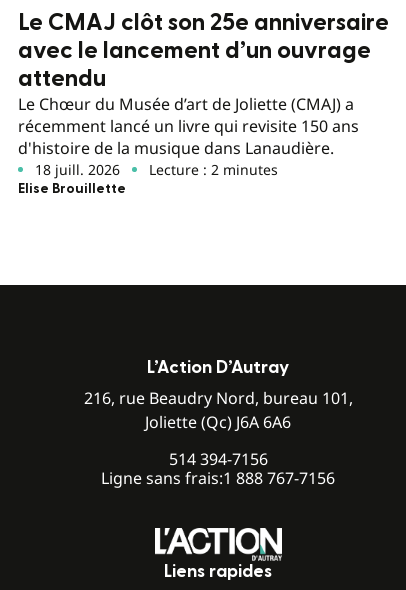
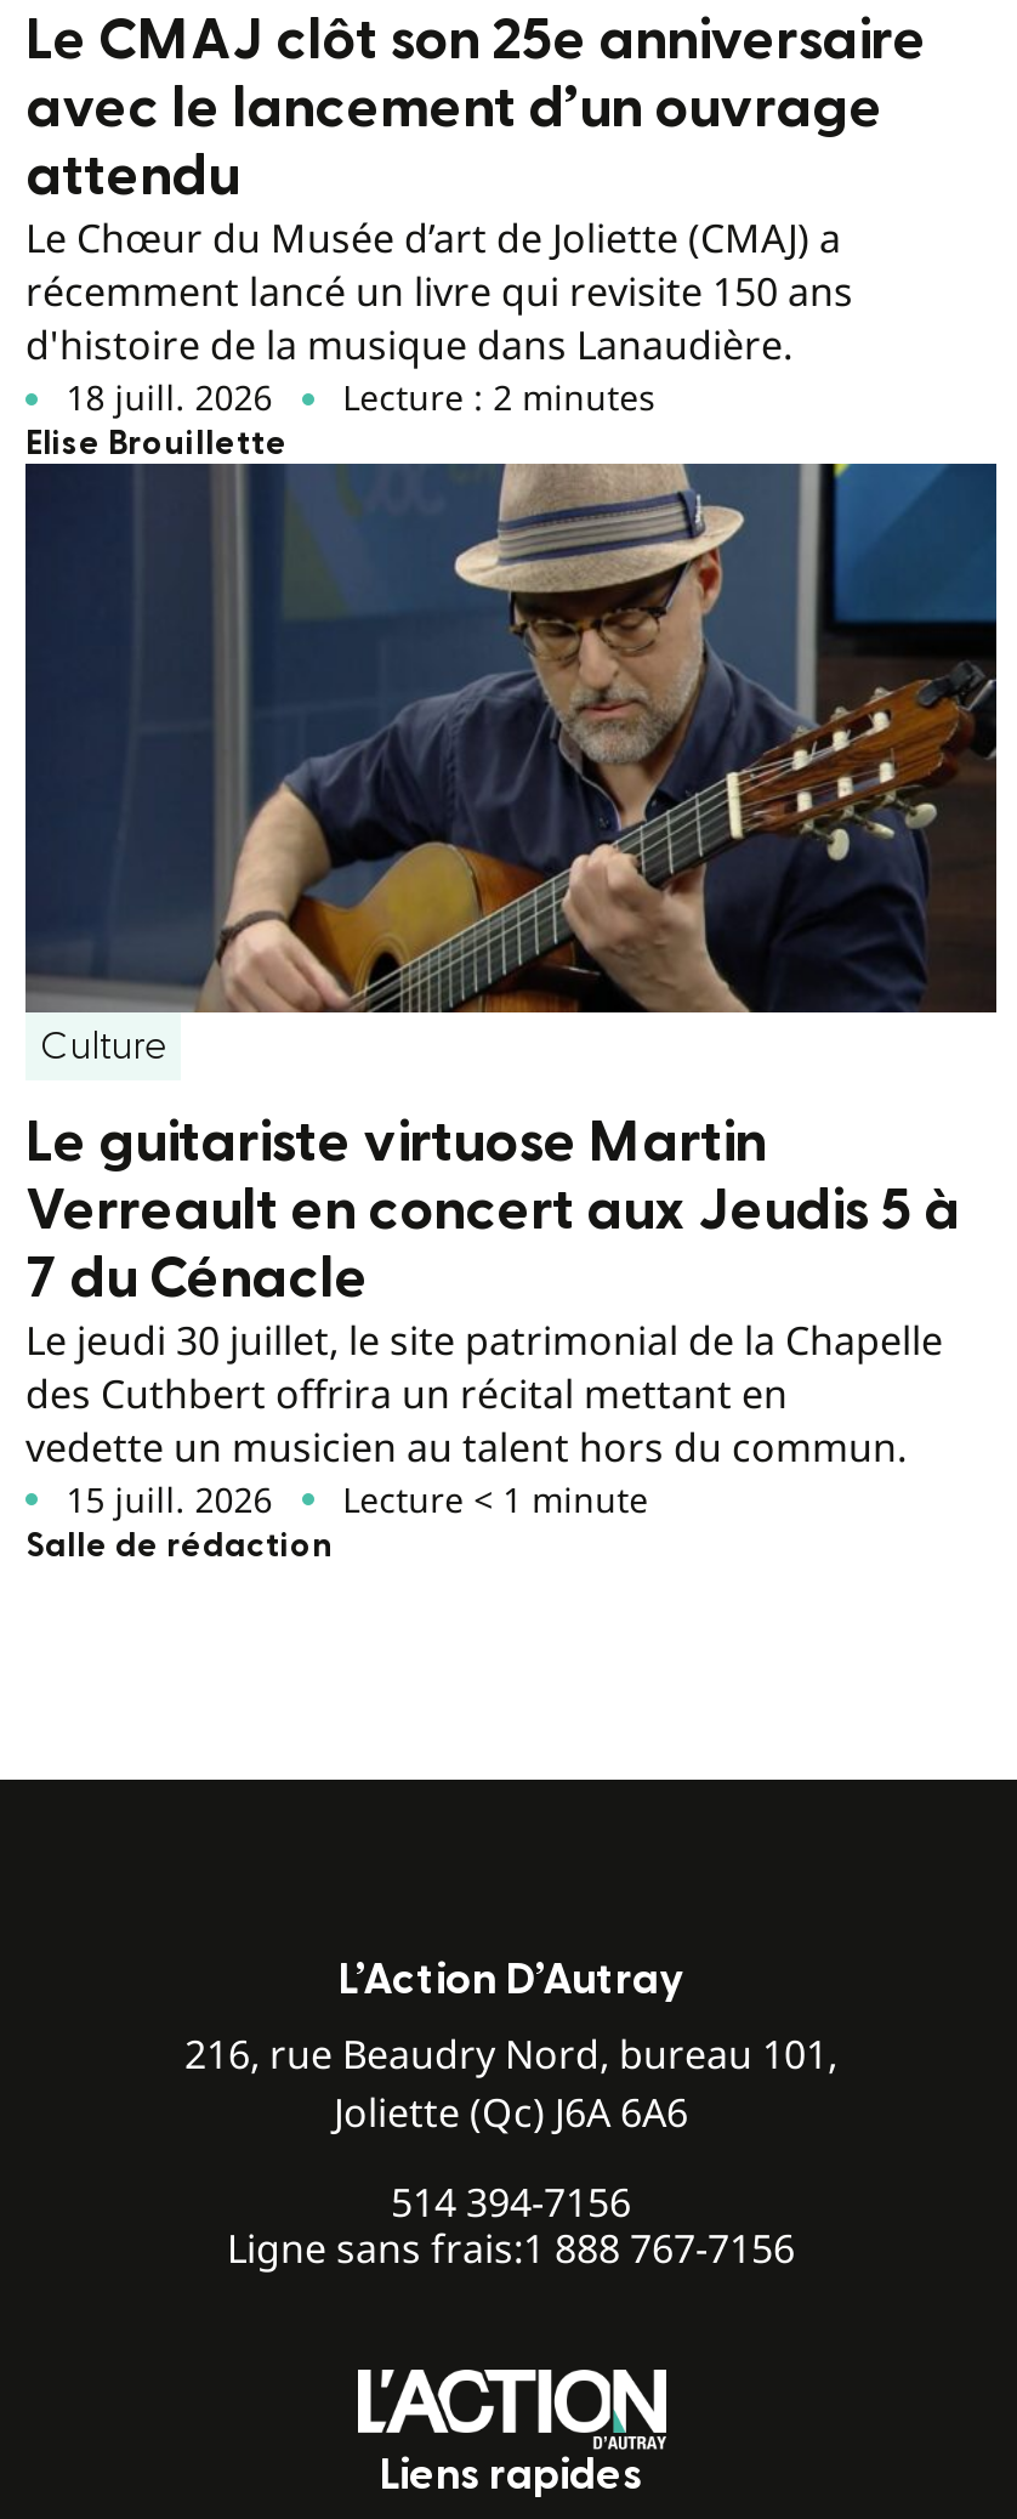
+ [image]
+ Culture
+ Le guitariste virtuose Martin
+ Verreault en concert aux Jeudis 5 à
+ 7 du Cénacle
+ Le jeudi 30 juillet, le site patrimonial de la Chapelle
+ des Cuthbert offrira un récital mettant en
+ vedette un musicien au talent hors du commun.
+ 15 juill. 2026
+ Lecture < 1 minute
+ Salle de rédaction
